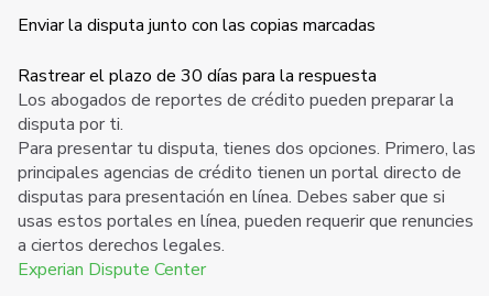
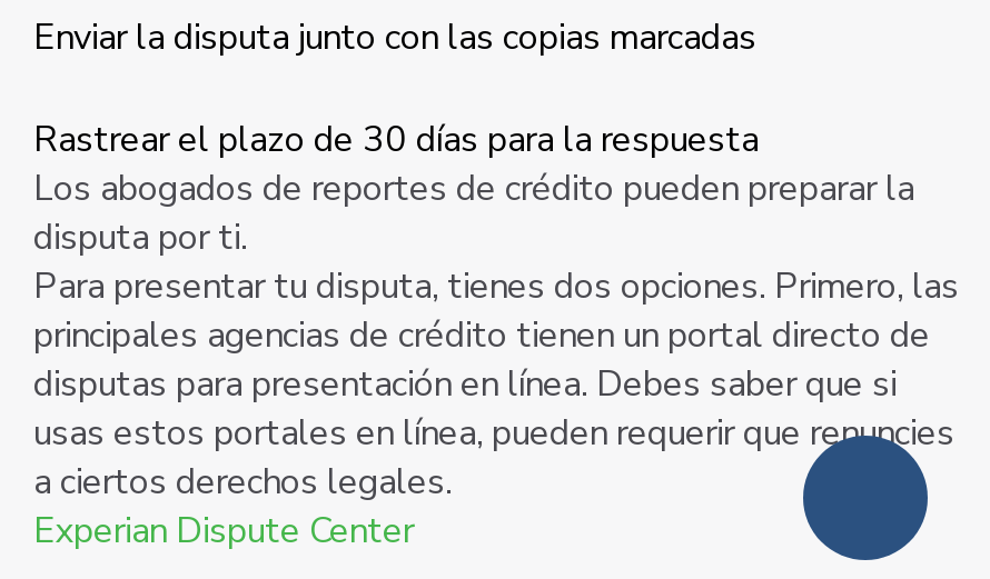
+ [image]
